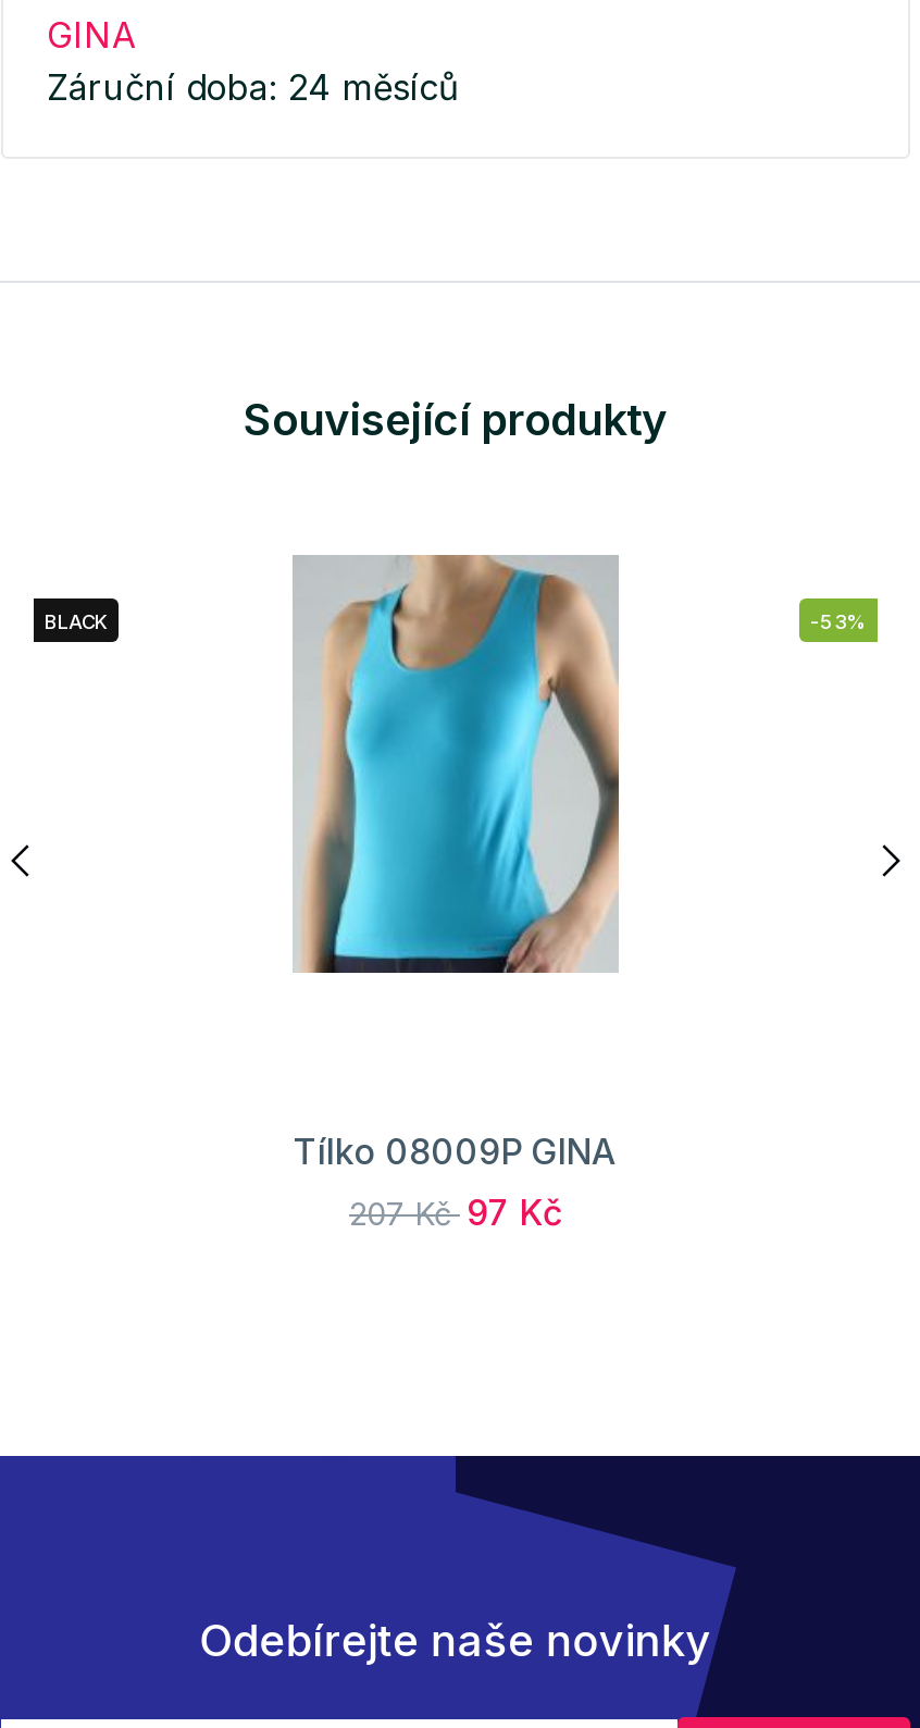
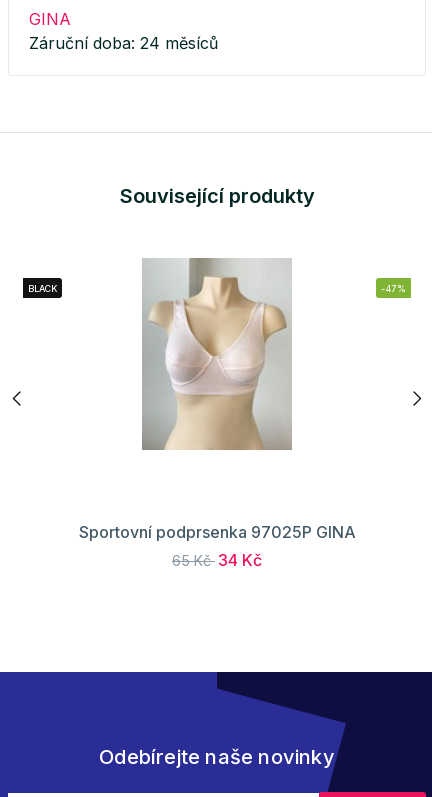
- [image]
+ [image]

- -53%
+ -47%

- Tílko 08009P GINA
- 207 Kč 97 Kč
+ Sportovní podprsenka 97025P GINA
+ 65 Kč 34 Kč
